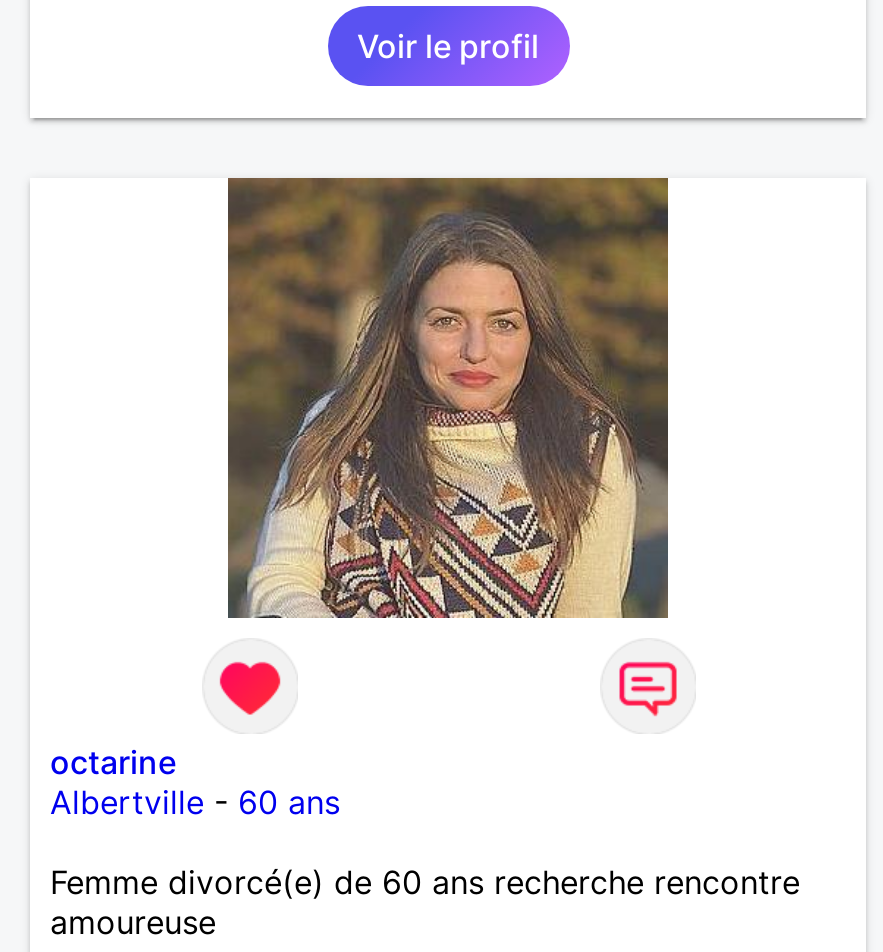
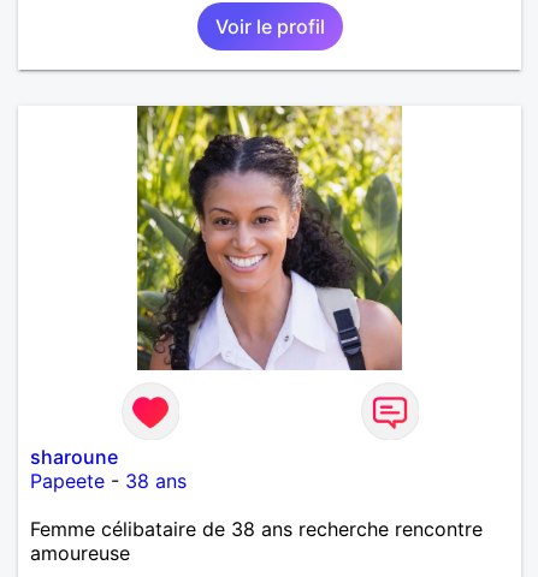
- [image]
+ [image]

- octarine
- Albertville - 60 ans
+ sharoune
+ Papeete - 38 ans

- Femme divorcé(e) de 60 ans recherche rencontre
+ Femme célibataire de 38 ans recherche rencontre
